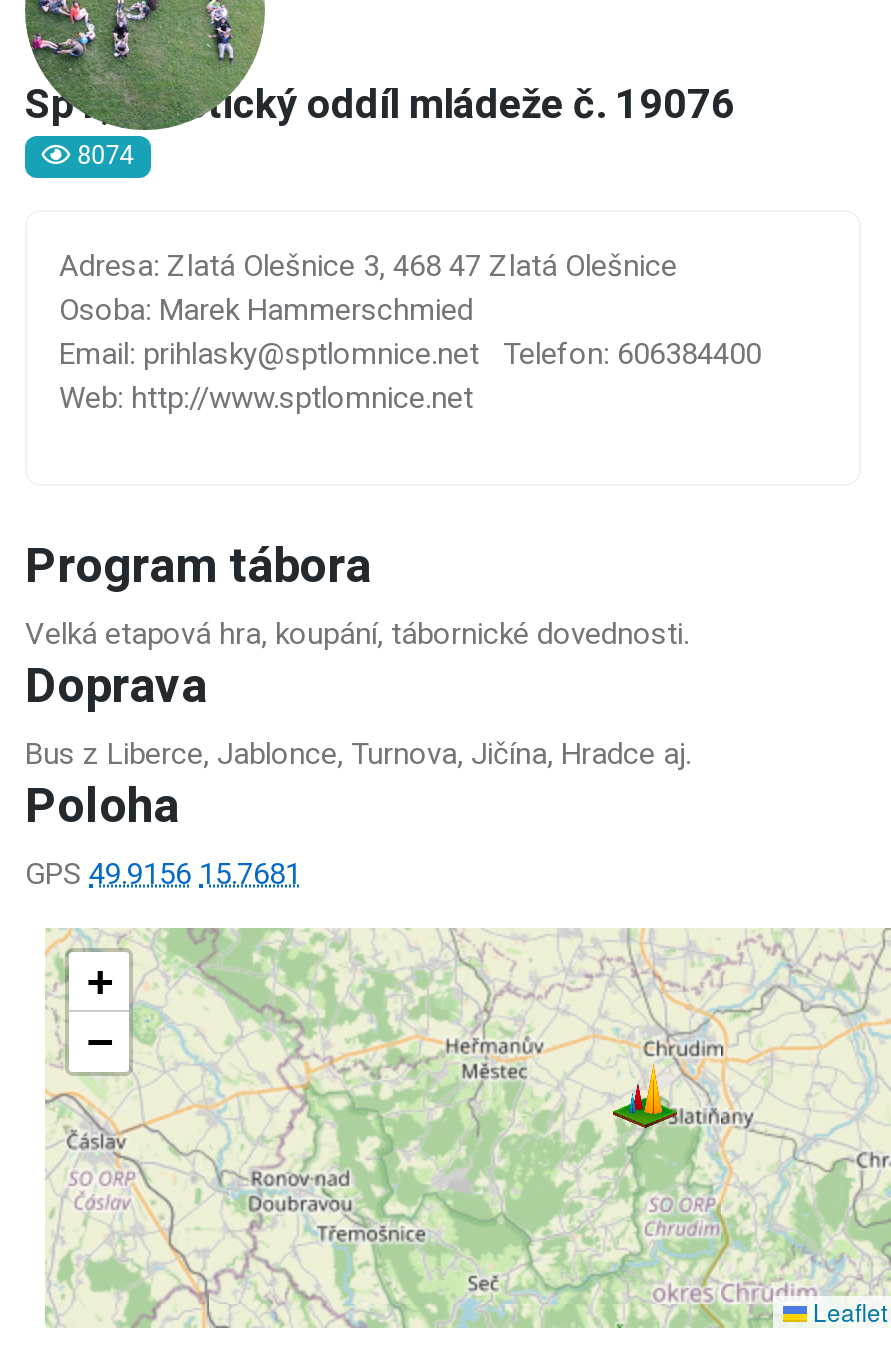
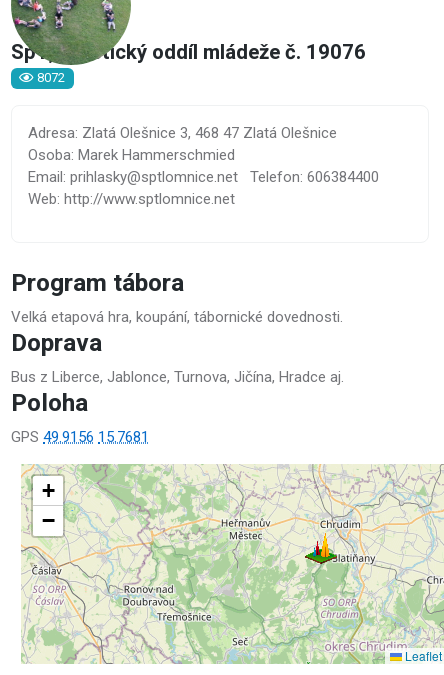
- 8074
+ 8072
